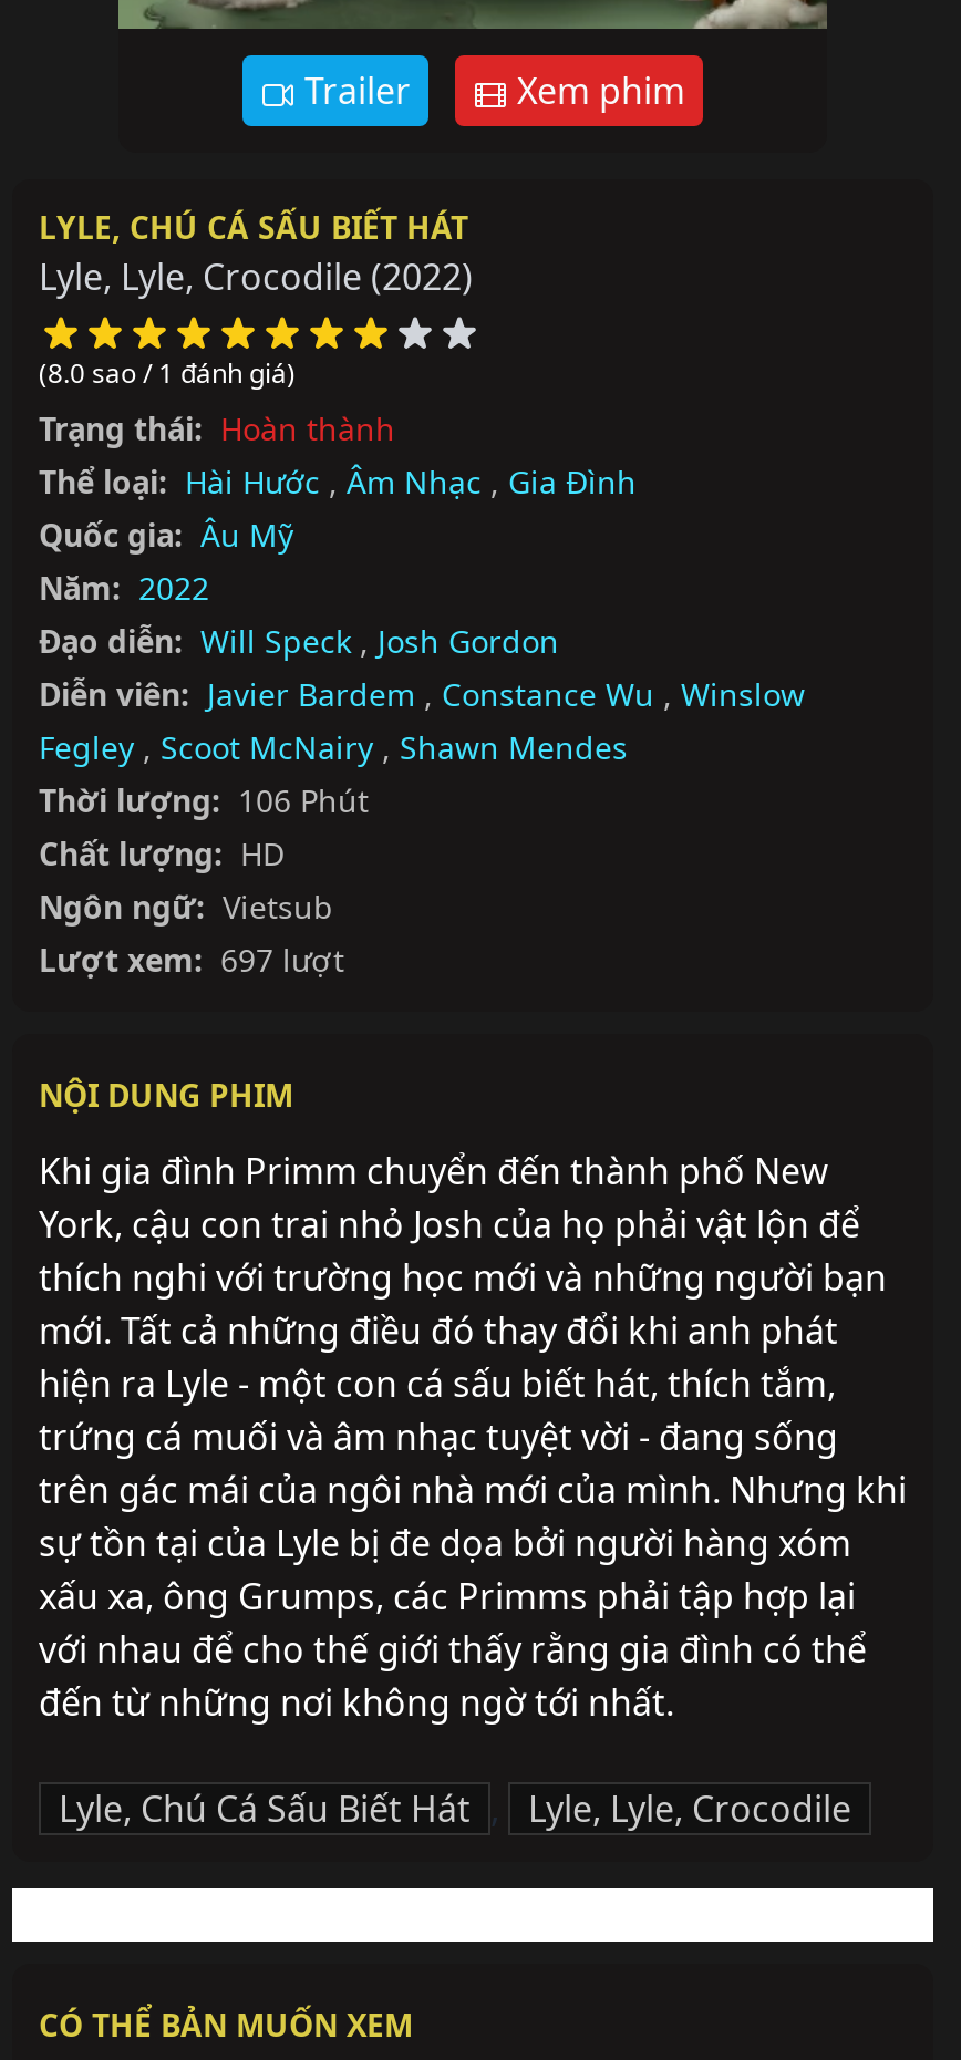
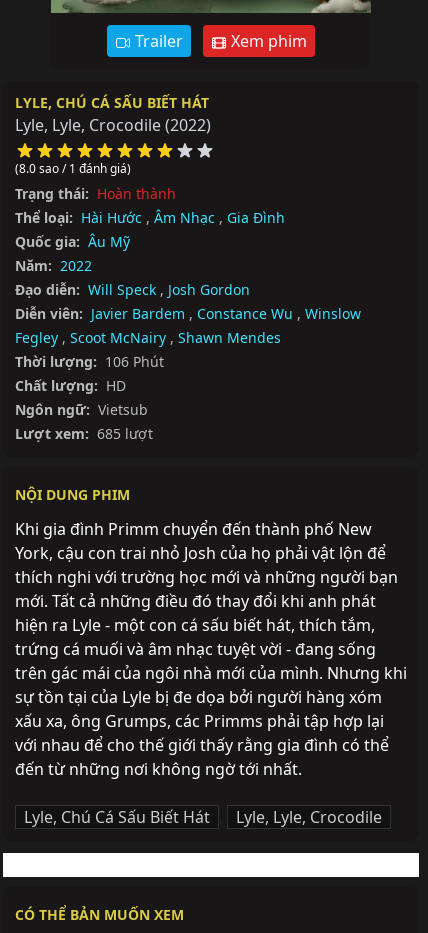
- Lượt xem: 697 lượt
+ Lượt xem: 685 lượt
